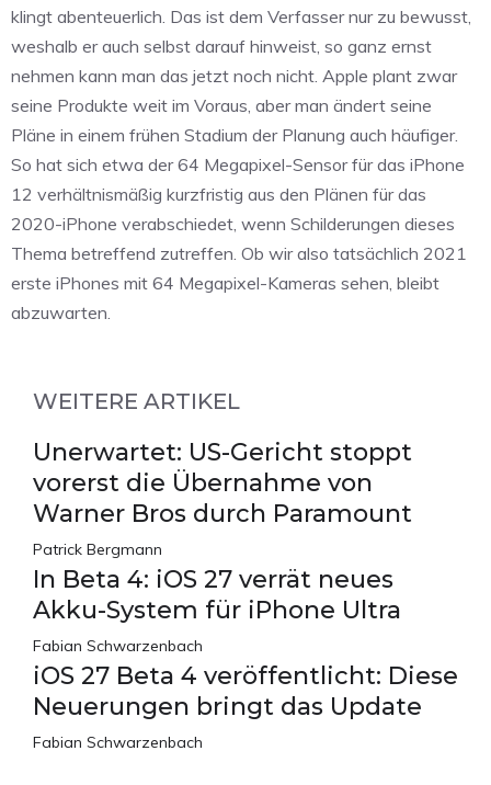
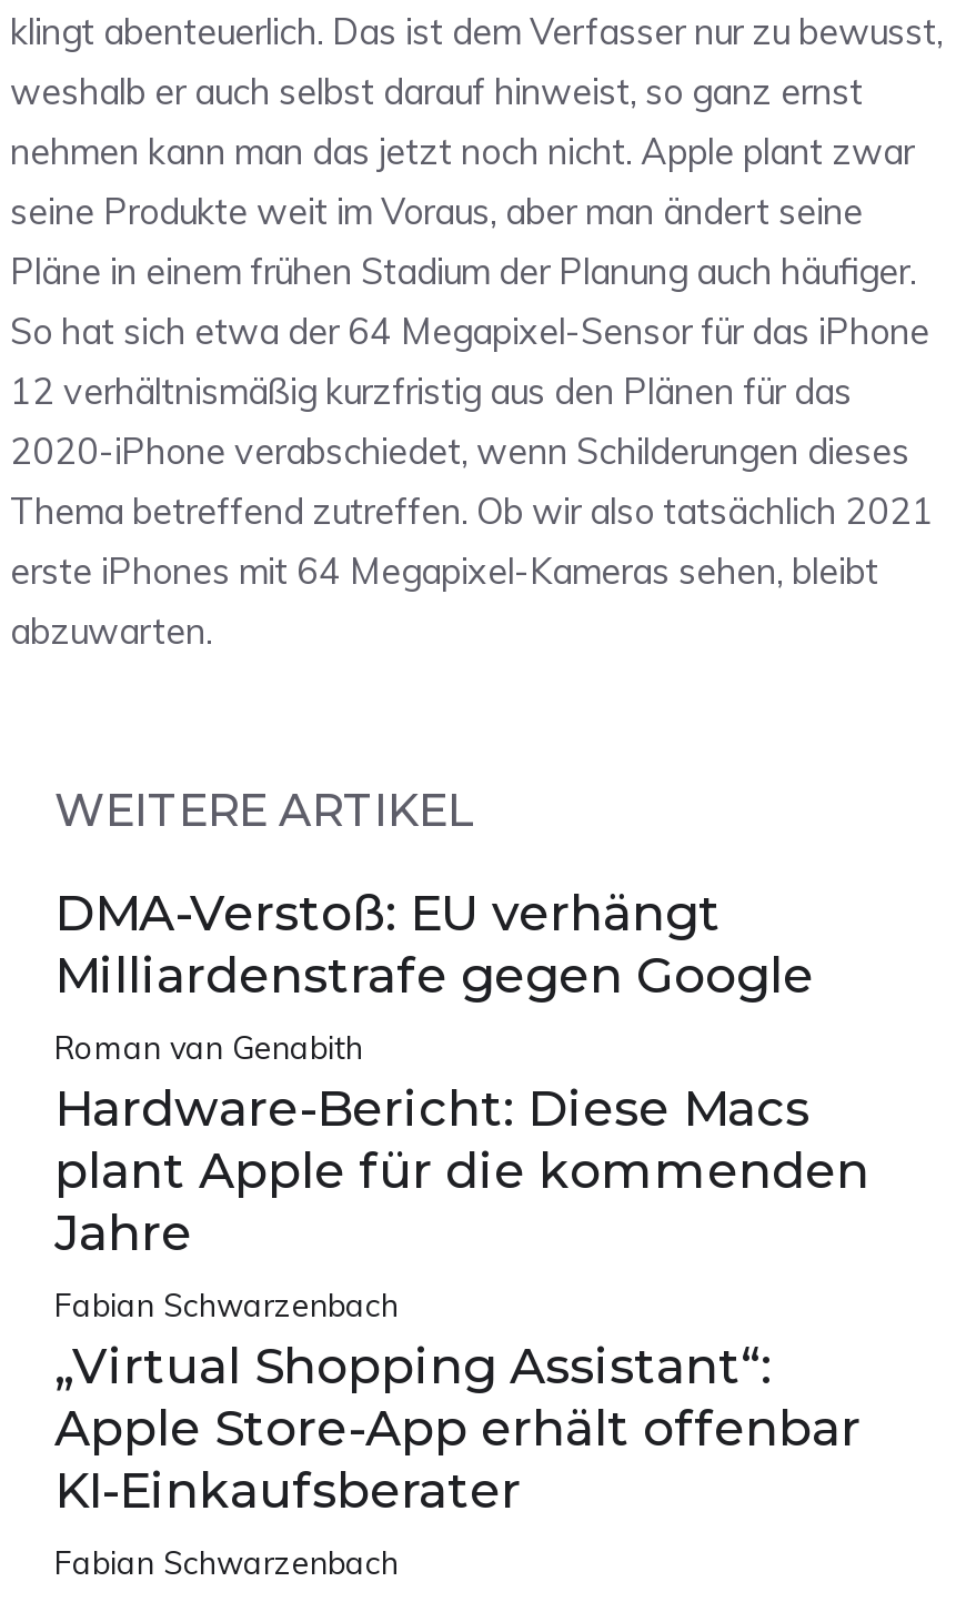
- Unerwartet: US-Gericht stoppt
- vorerst die Übernahme von
- Warner Bros durch Paramount
- Patrick Bergmann
- In Beta 4: iOS 27 verrät neues
- Akku-System für iPhone Ultra
+ DMA-Verstoß: EU verhängt
+ Milliardenstrafe gegen Google
+ Roman van Genabith
+ Hardware-Bericht: Diese Macs
+ plant Apple für die kommenden
+ Jahre

- iOS 27 Beta 4 veröffentlicht: Diese
- Neuerungen bringt das Update
+ „Virtual Shopping Assistant“:
+ Apple Store-App erhält offenbar
+ KI-Einkaufsberater
